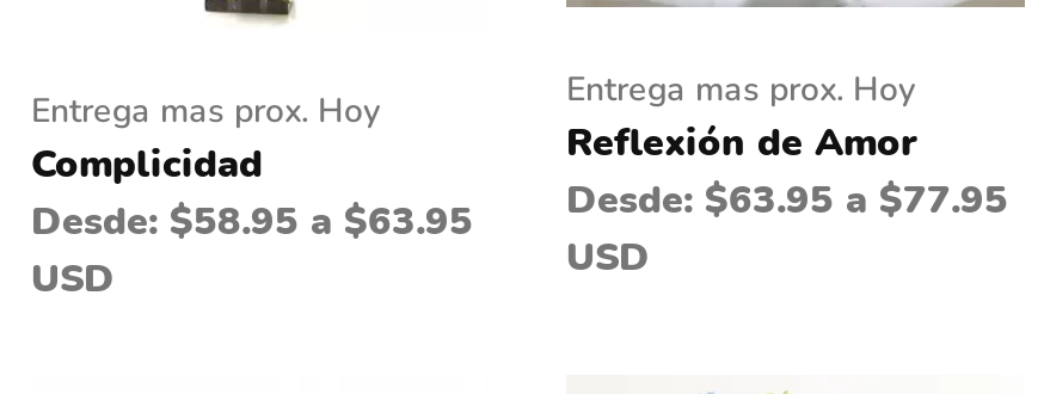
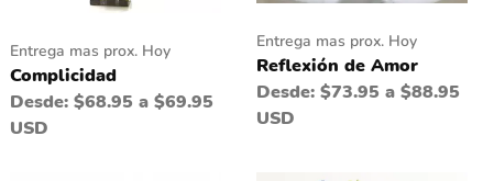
- Desde: $63.95 a $77.95
+ Desde: $73.95 a $88.95

- Desde: $58.95 a $63.95
+ Desde: $68.95 a $69.95
